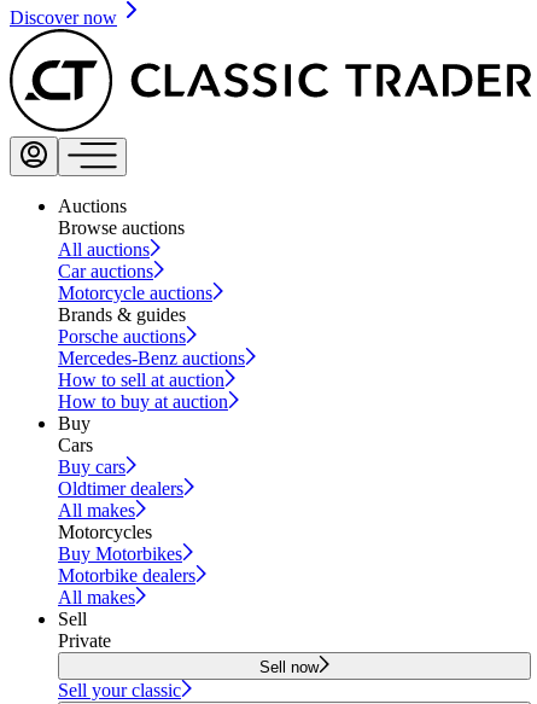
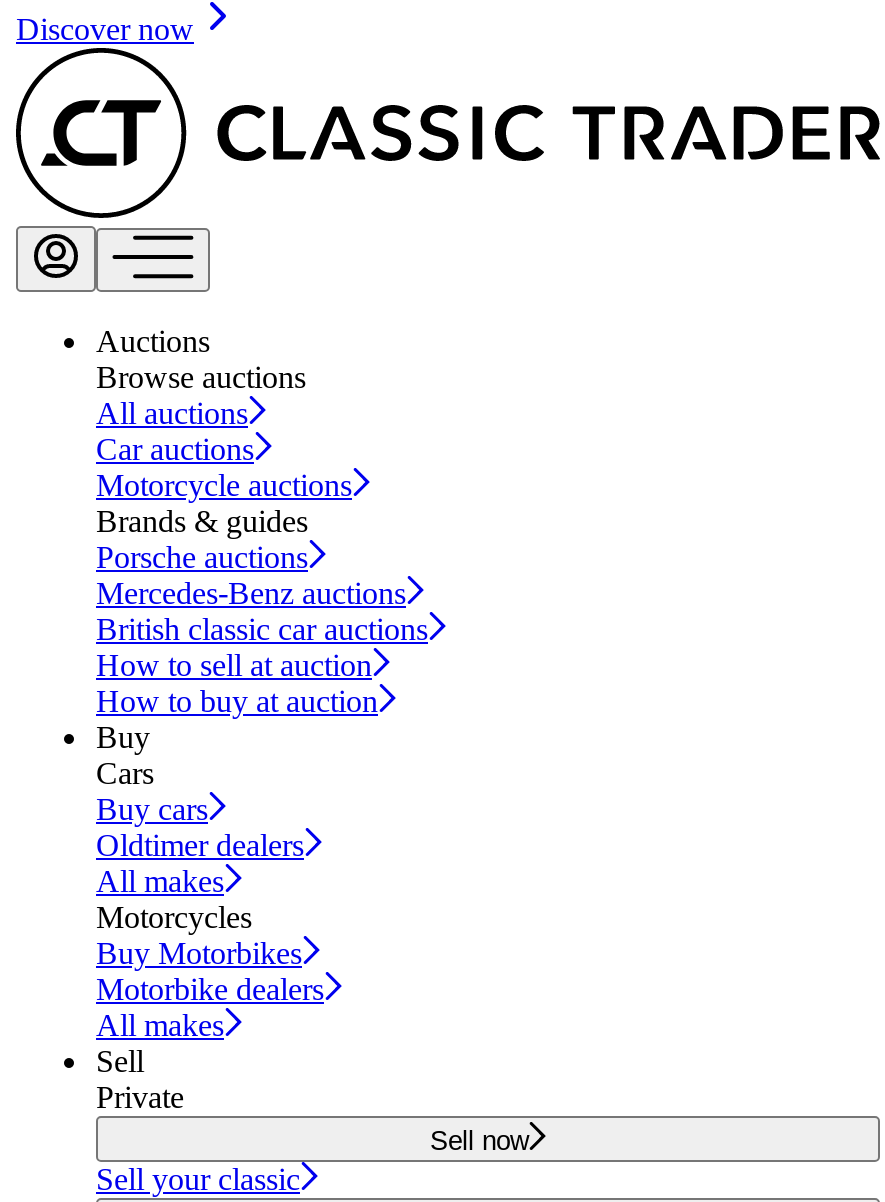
+ British classic car auctions
